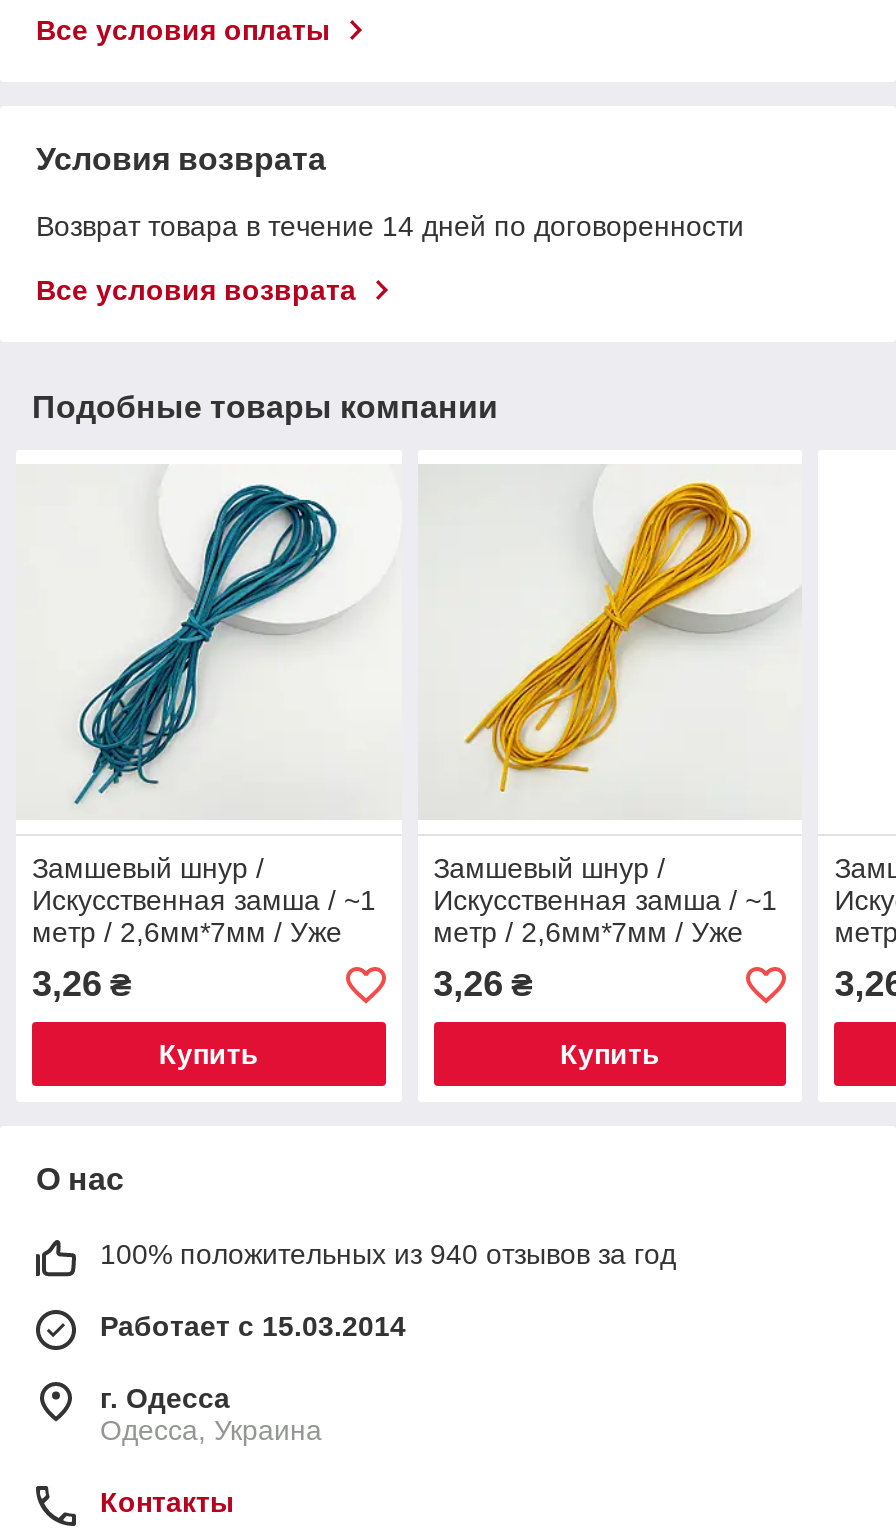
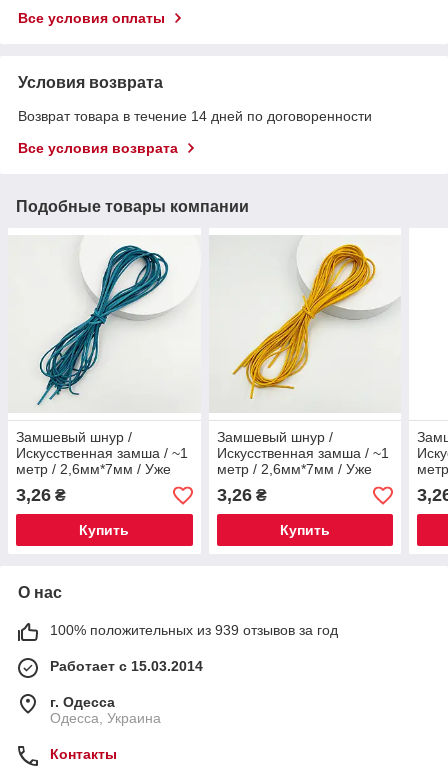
- 100% положительных из 940 отзывов за год
+ 100% положительных из 939 отзывов за год
